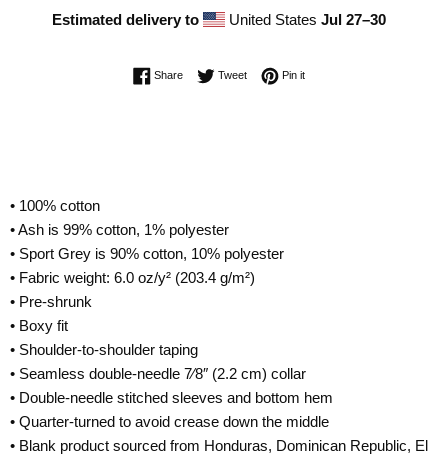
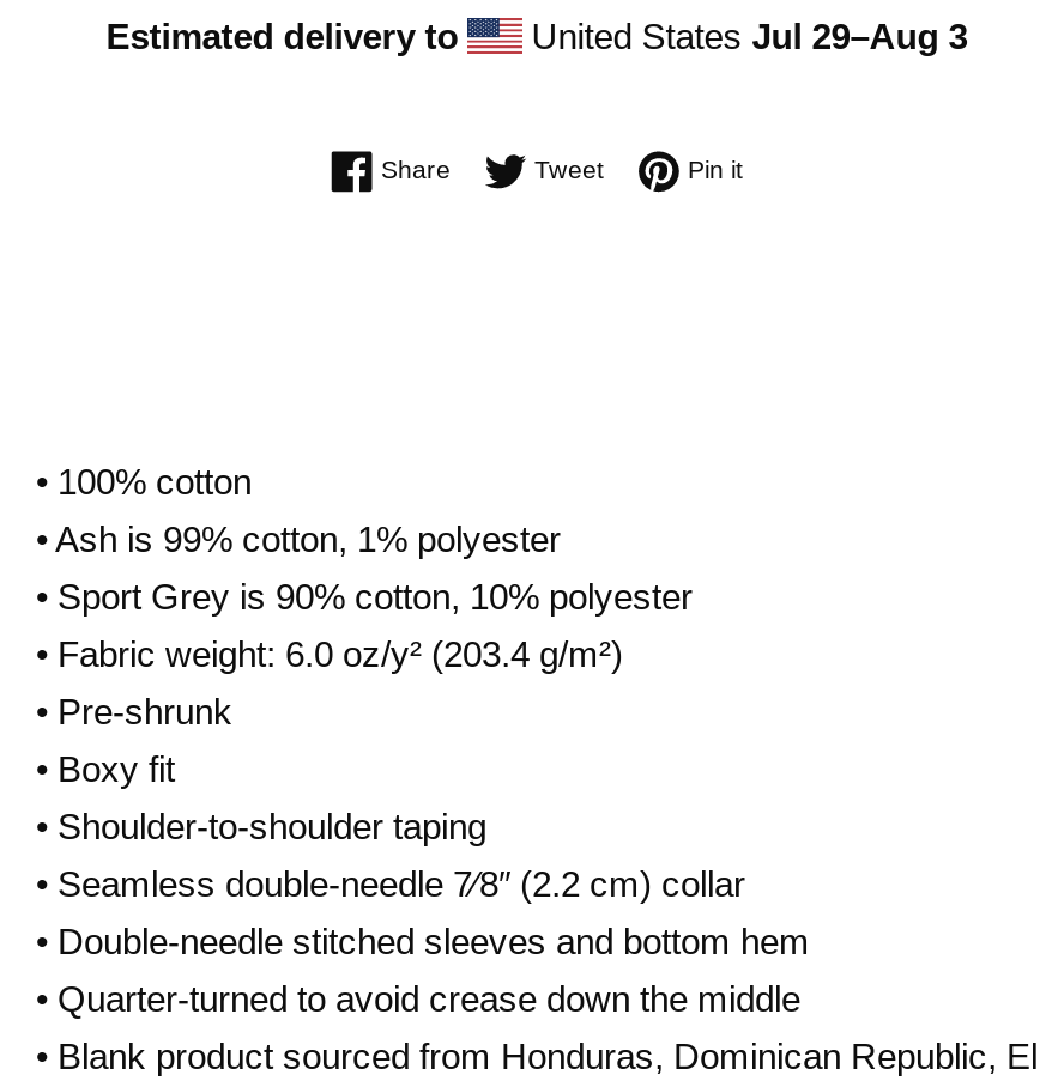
- United States Jul 27–30
+ United States Jul 29–Aug 3
